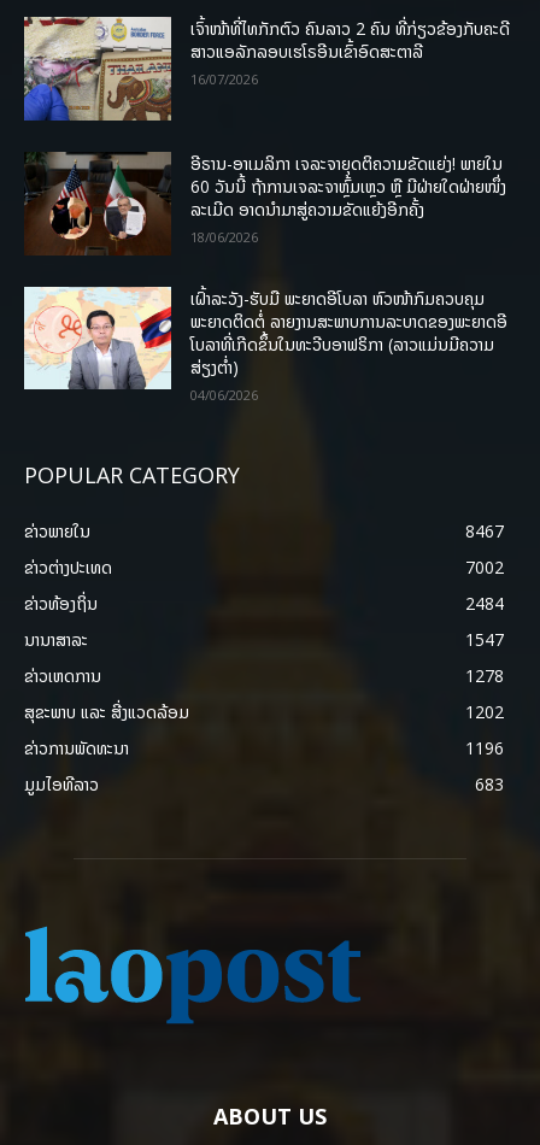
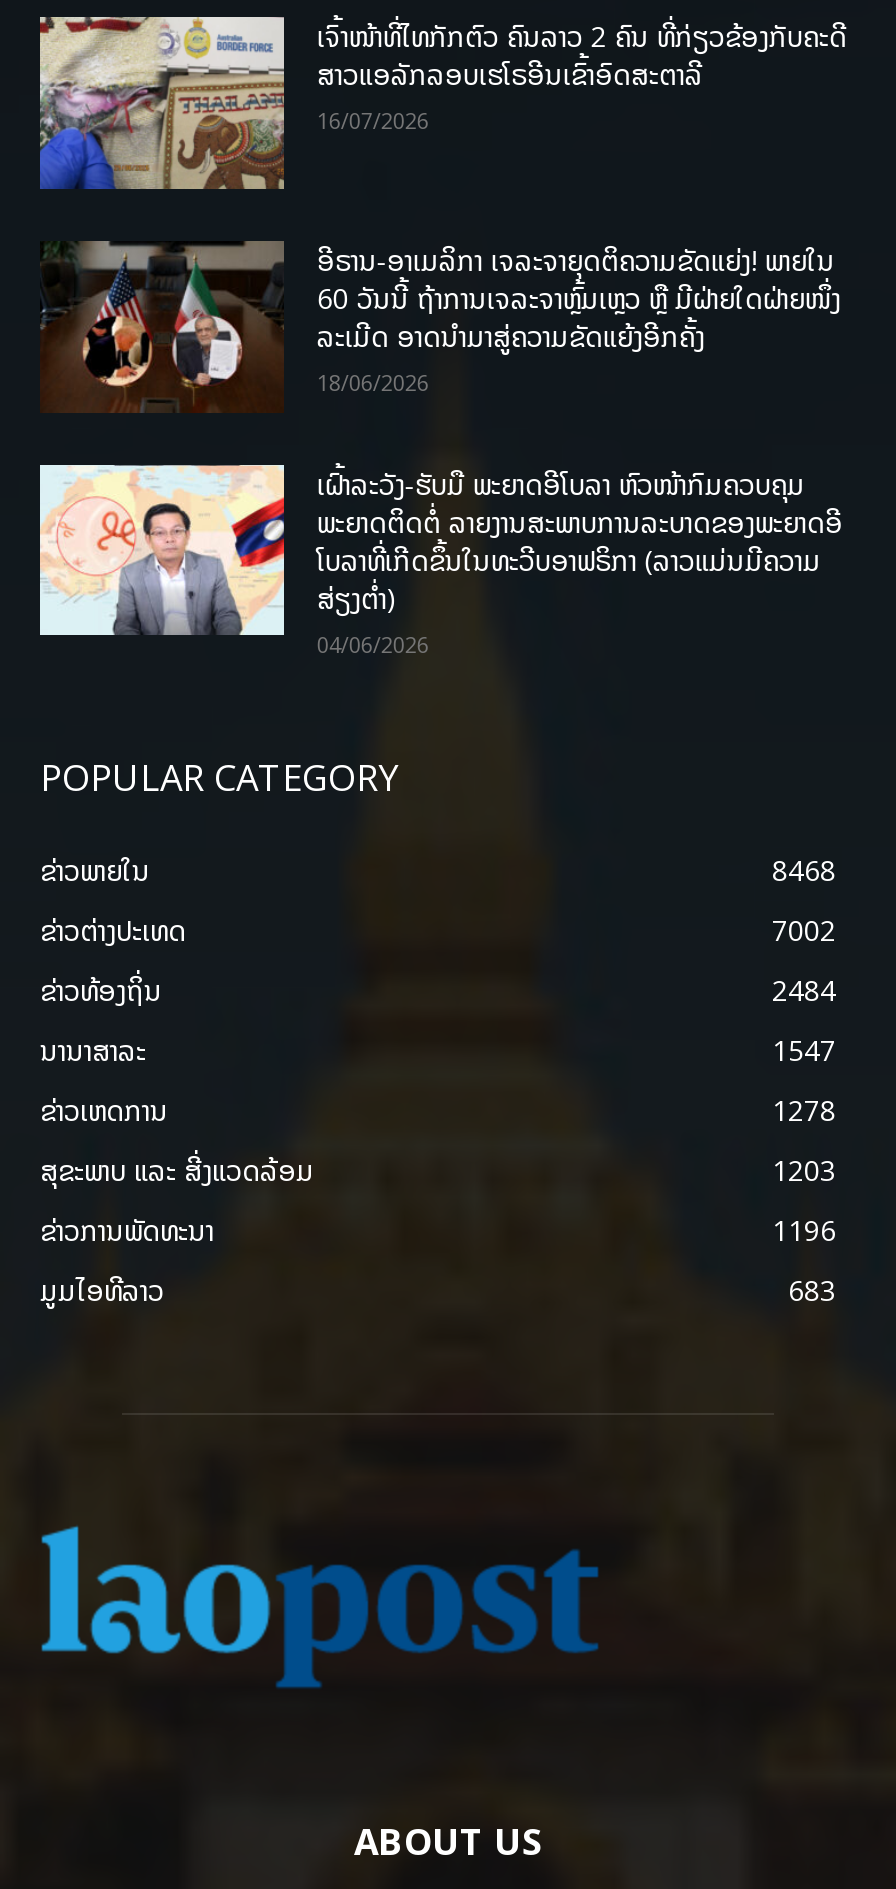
- 8467
+ 8468

- 1202
+ 1203
